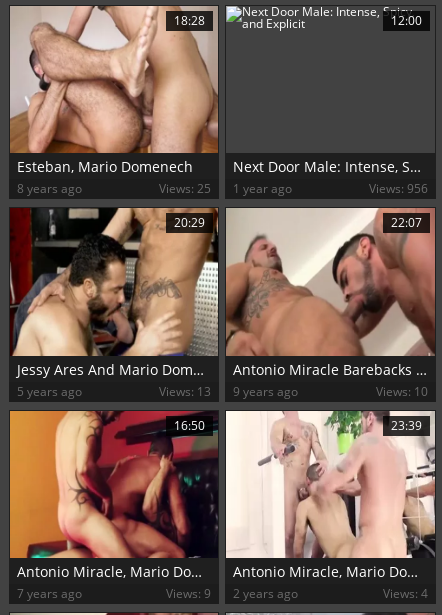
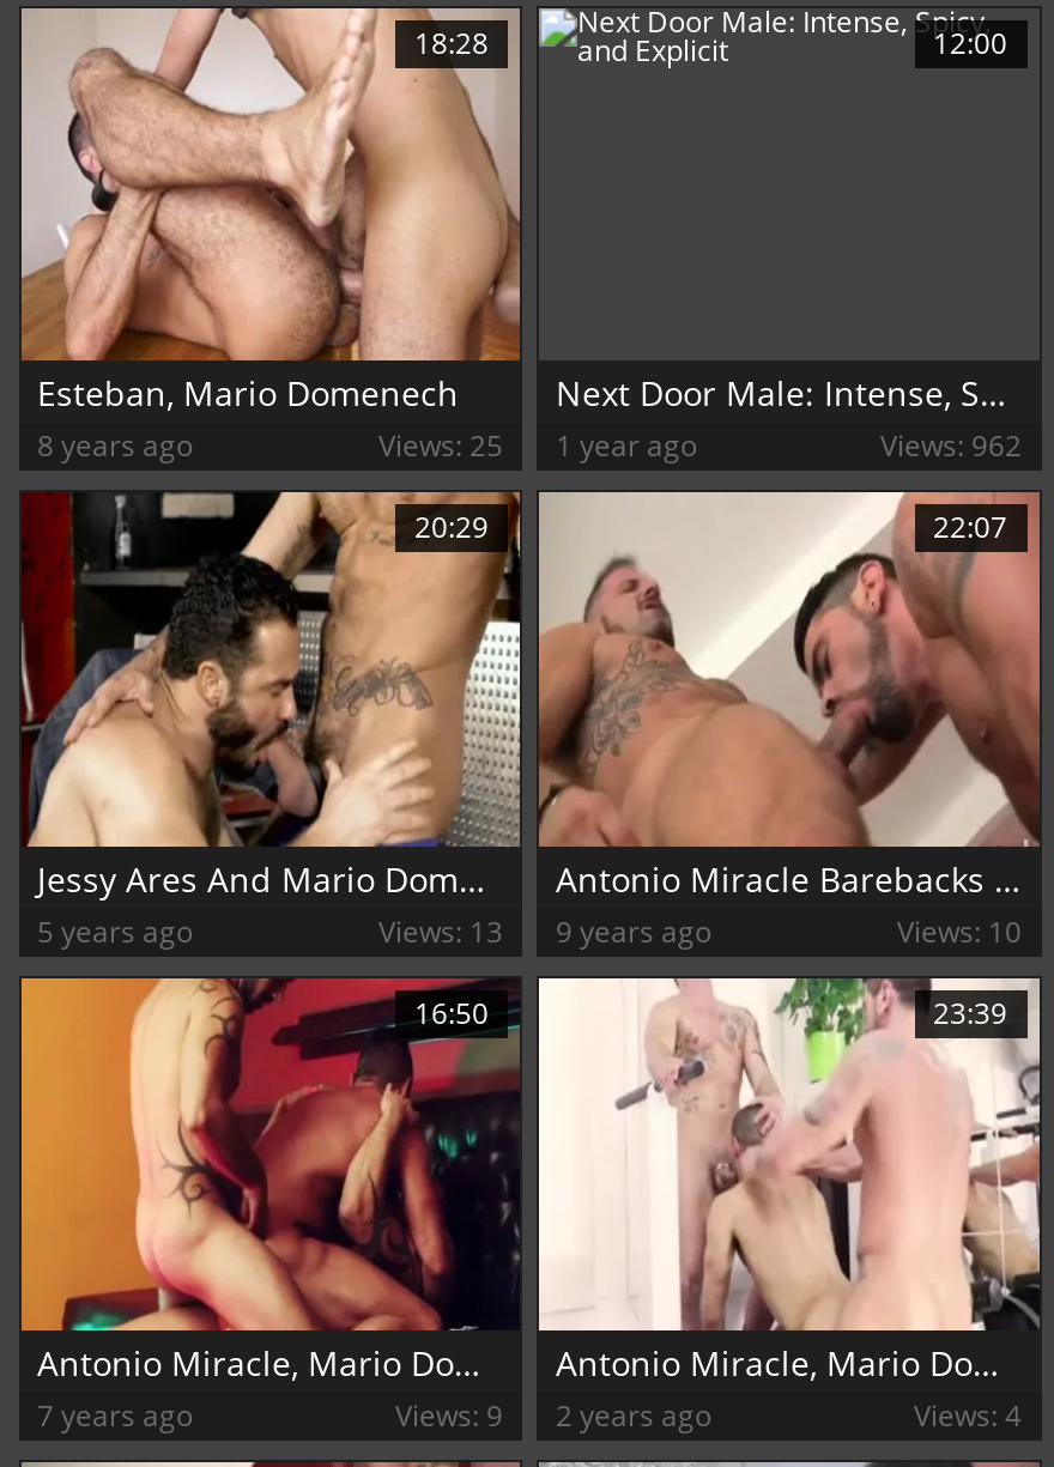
- Views: 956
+ Views: 962
